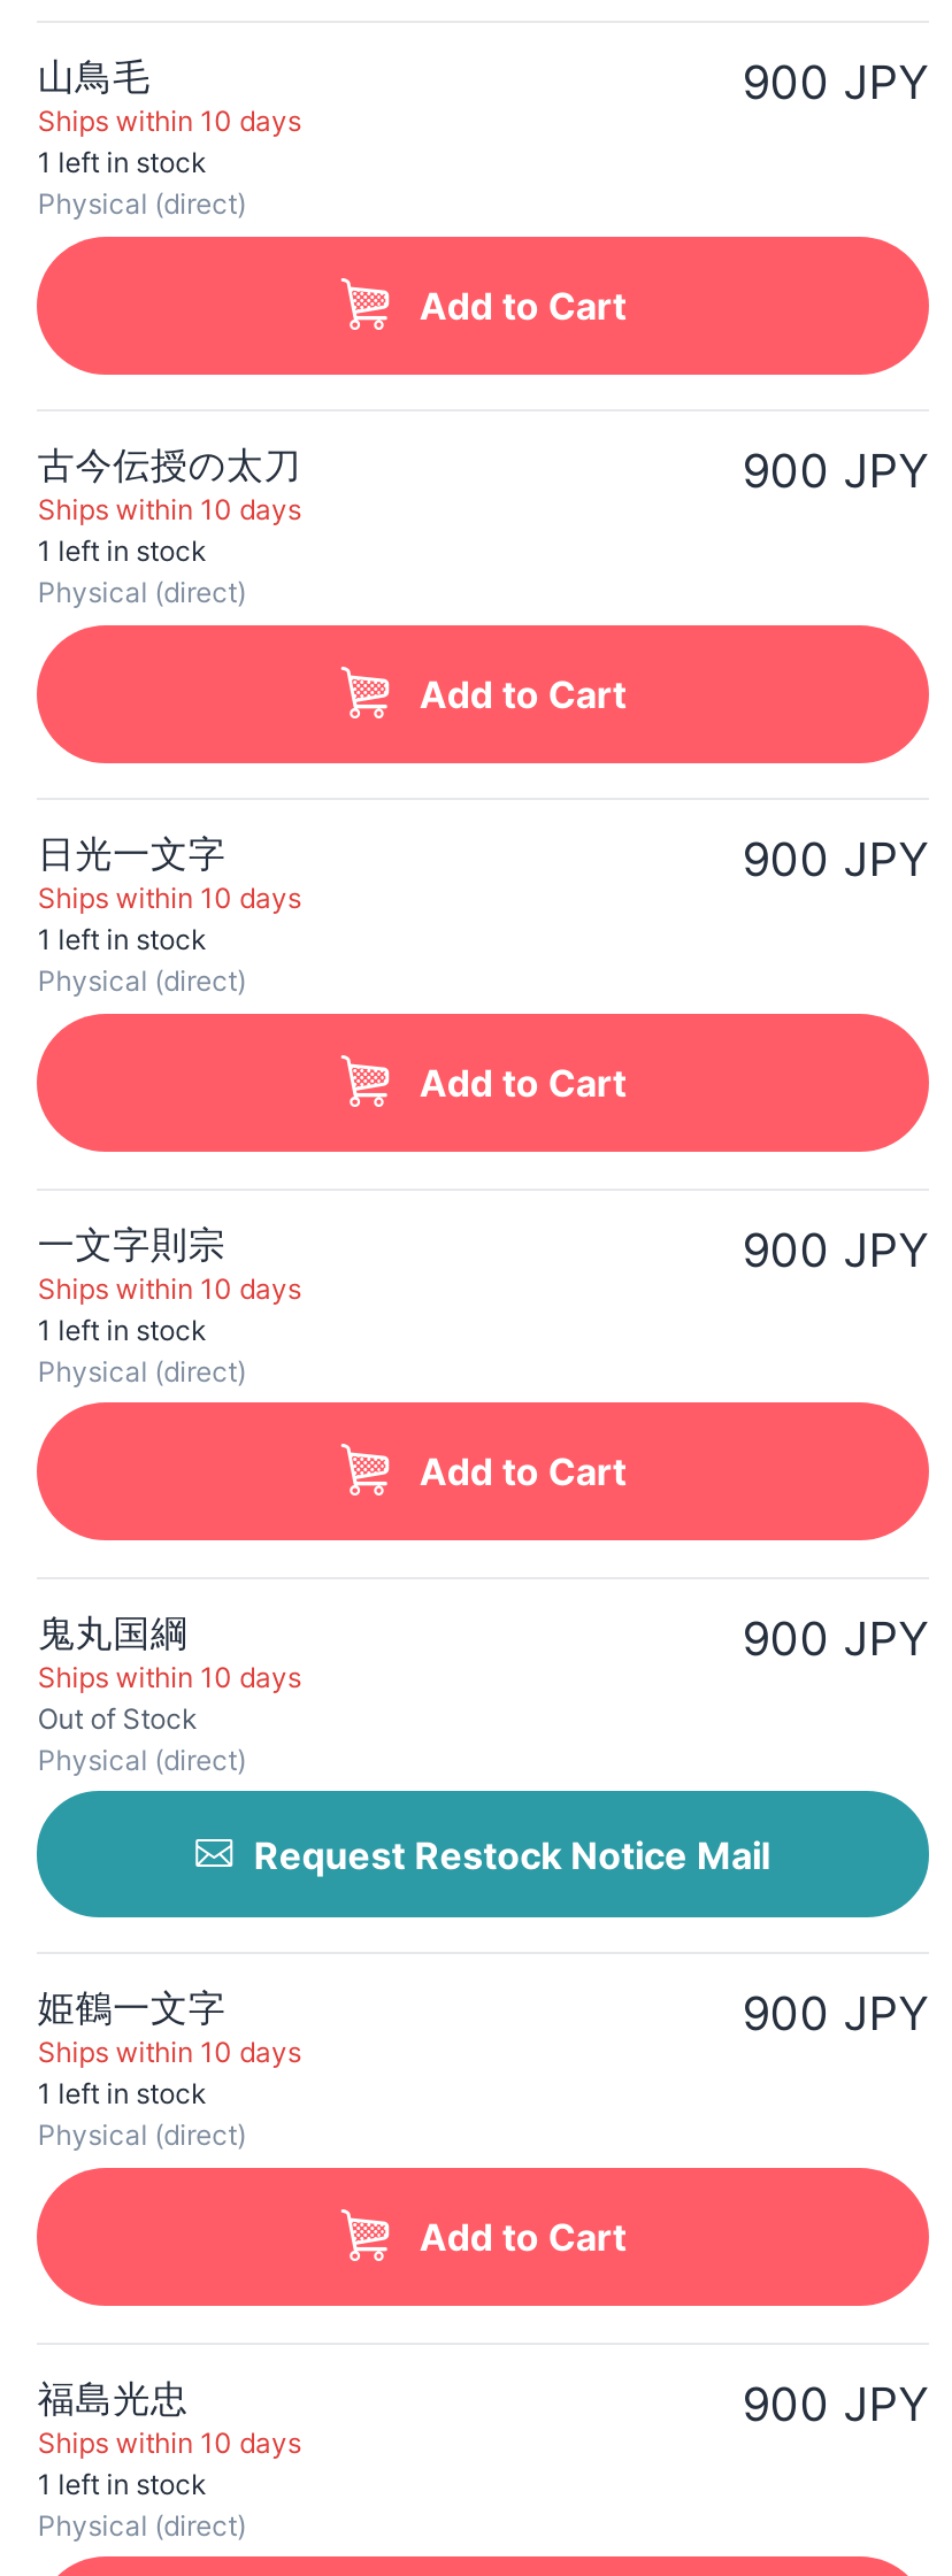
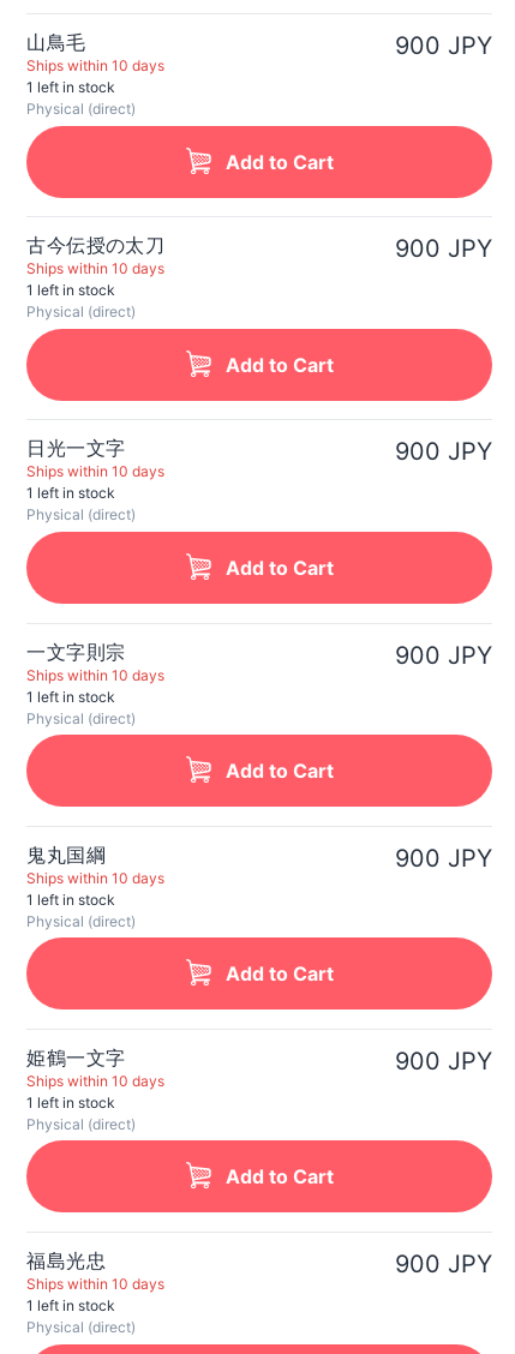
- Out of Stock
+ 1 left in stock

- Request Restock Notice Mail
+ Add to Cart
